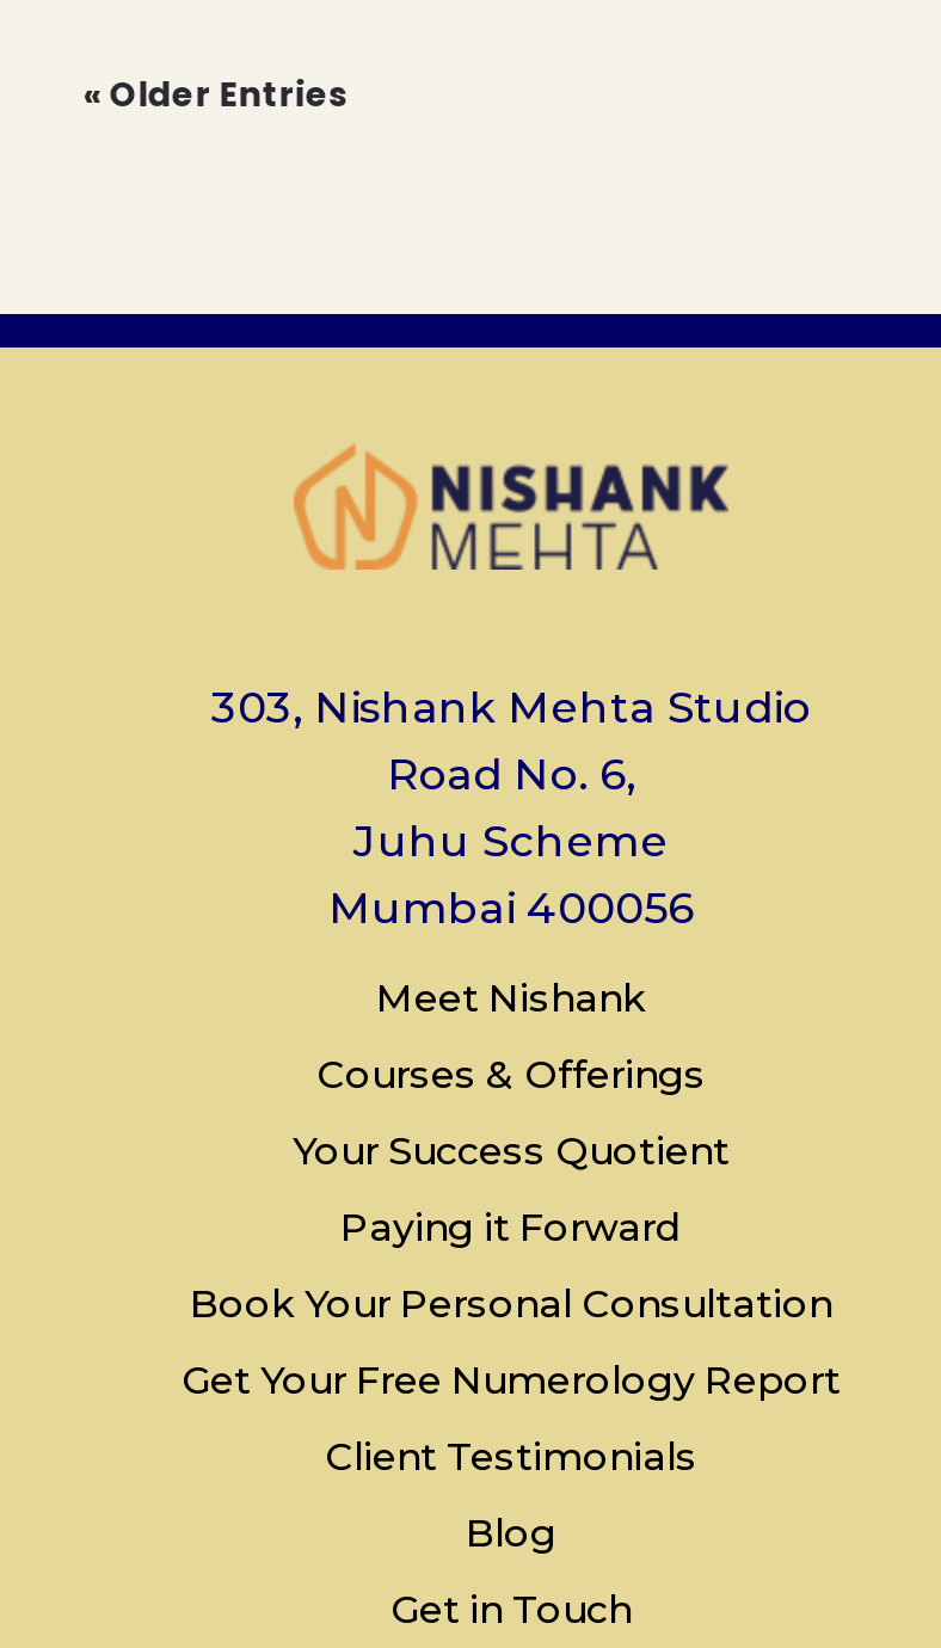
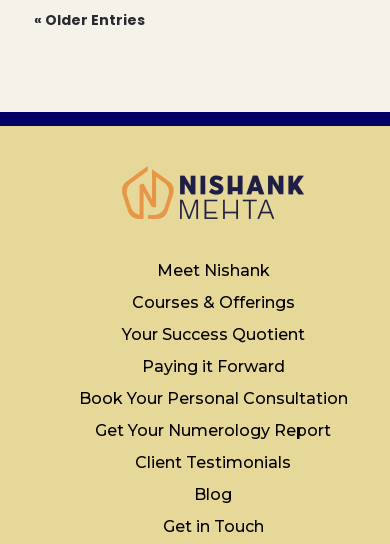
- 303, Nishank Mehta Studio
- Road No. 6,
- Juhu Scheme
- Mumbai 400056

- Get Your Free Numerology Report
+ Get Your Numerology Report
